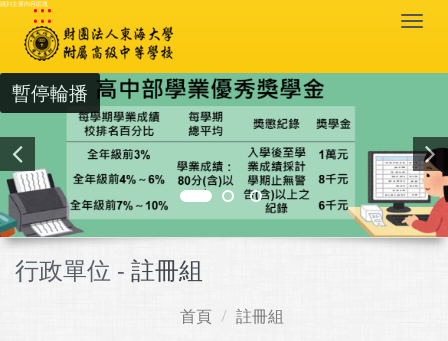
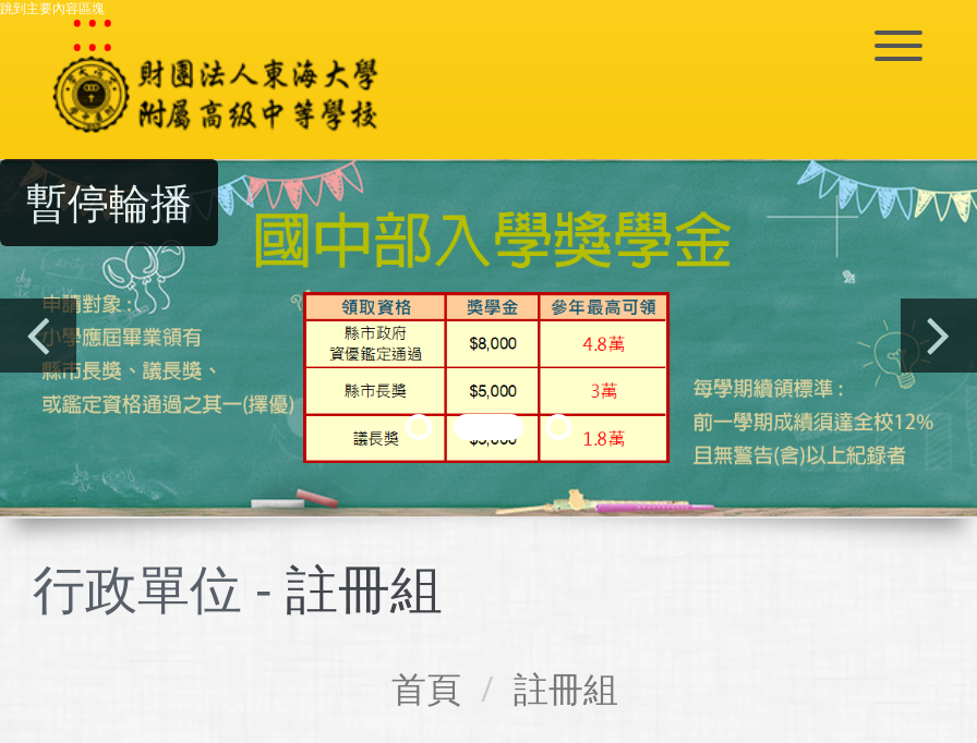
- [image]
+ [image]
